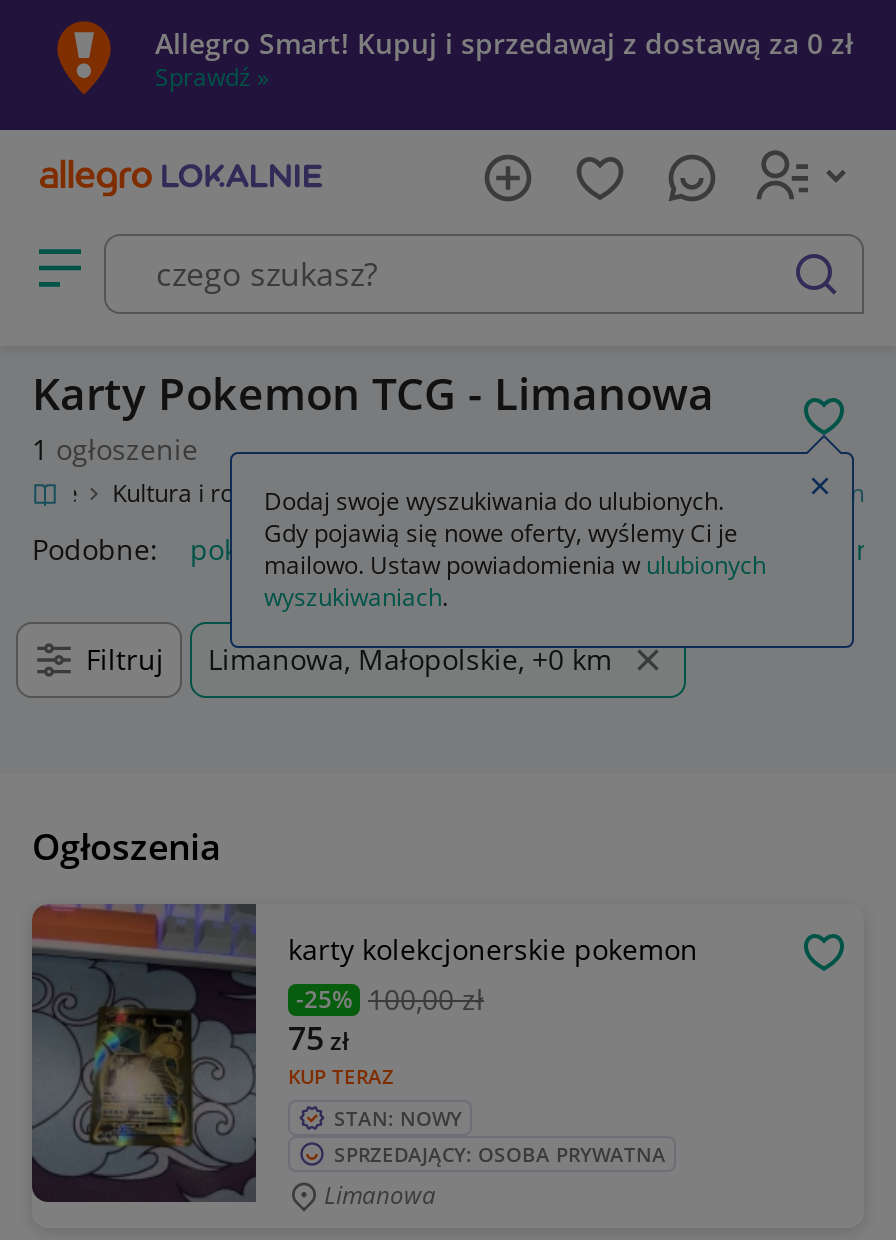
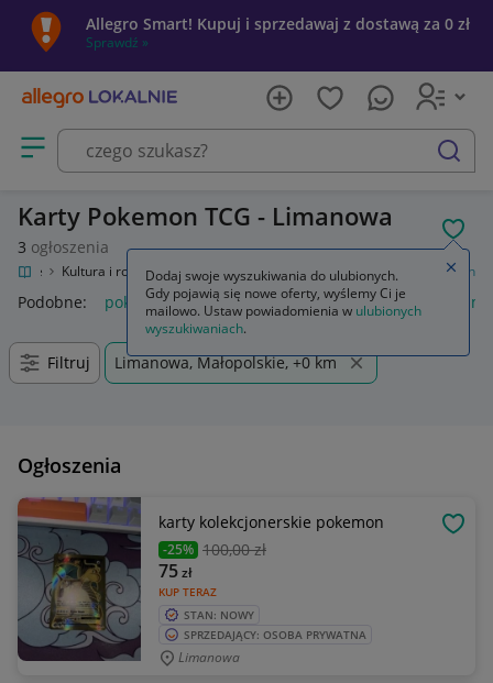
- 1 ogłoszenie
+ 3 ogłoszenia
